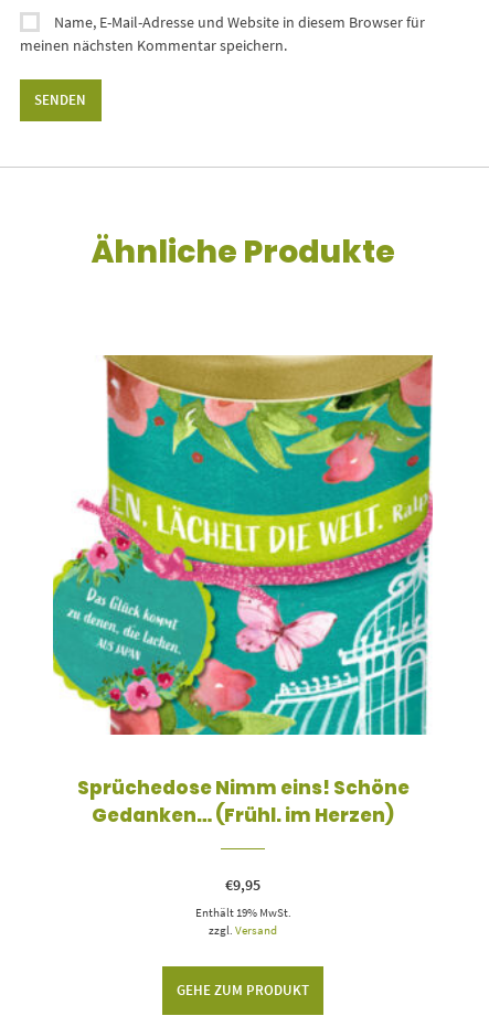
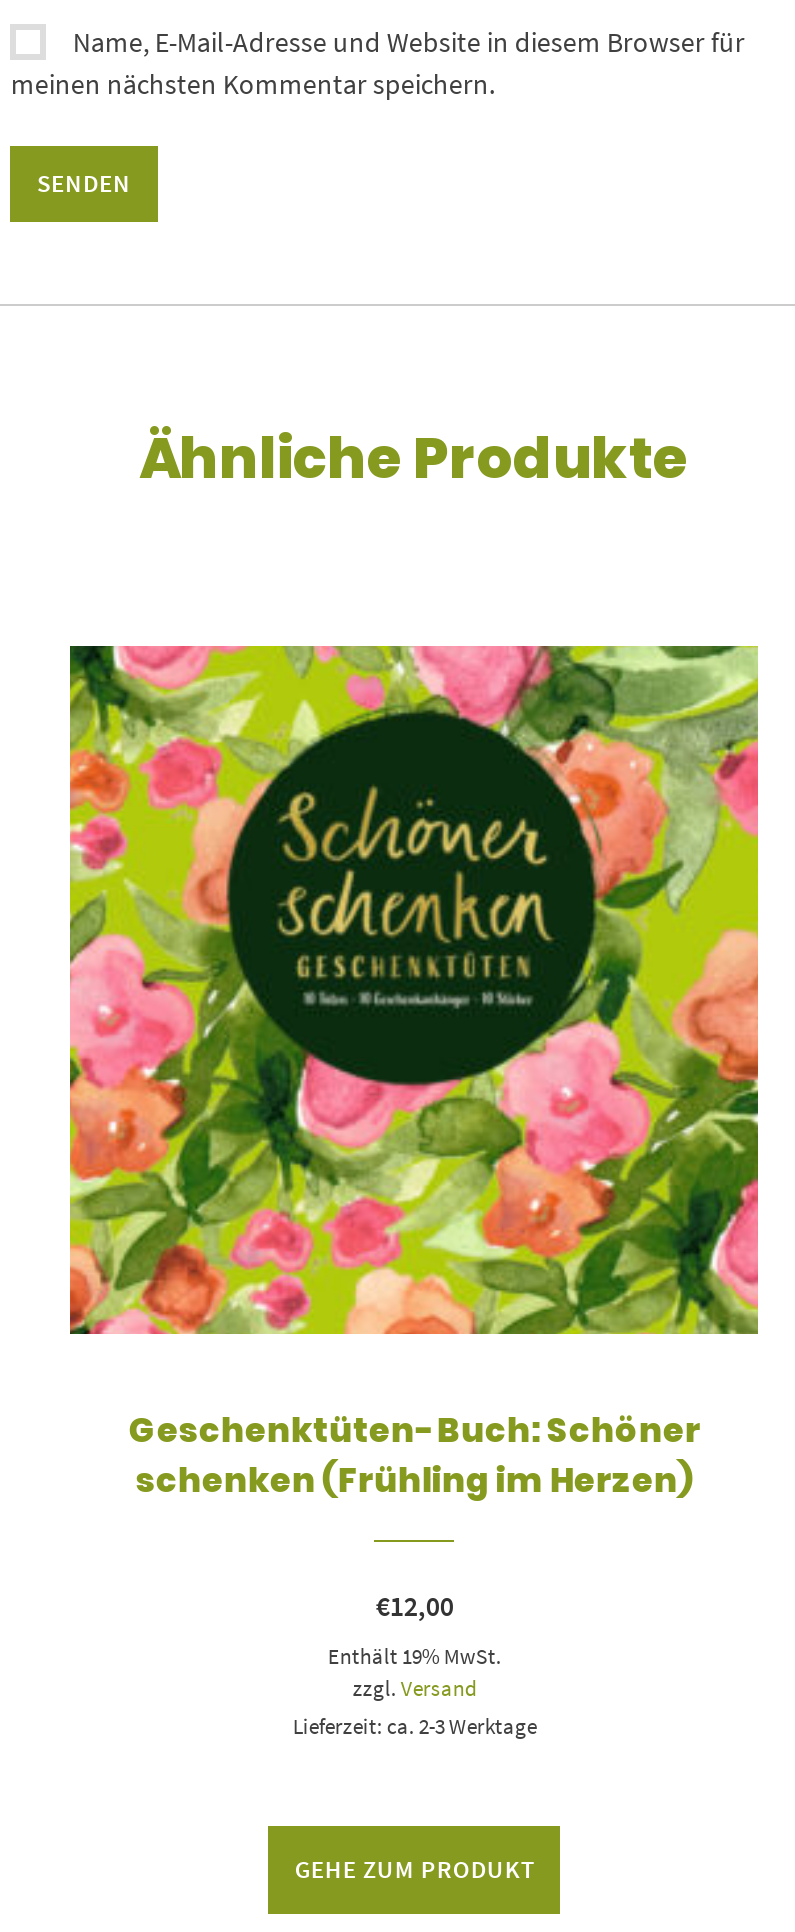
- [image]
- Sprüchedose Nimm eins! Schöne
- Gedanken… (Frühl. im Herzen)
+ [image]
+ Geschenktüten-Buch: Schöner
+ schenken (Frühling im Herzen)

- €9,95
+ €12,00

+ Lieferzeit: ca. 2-3 Werktage
